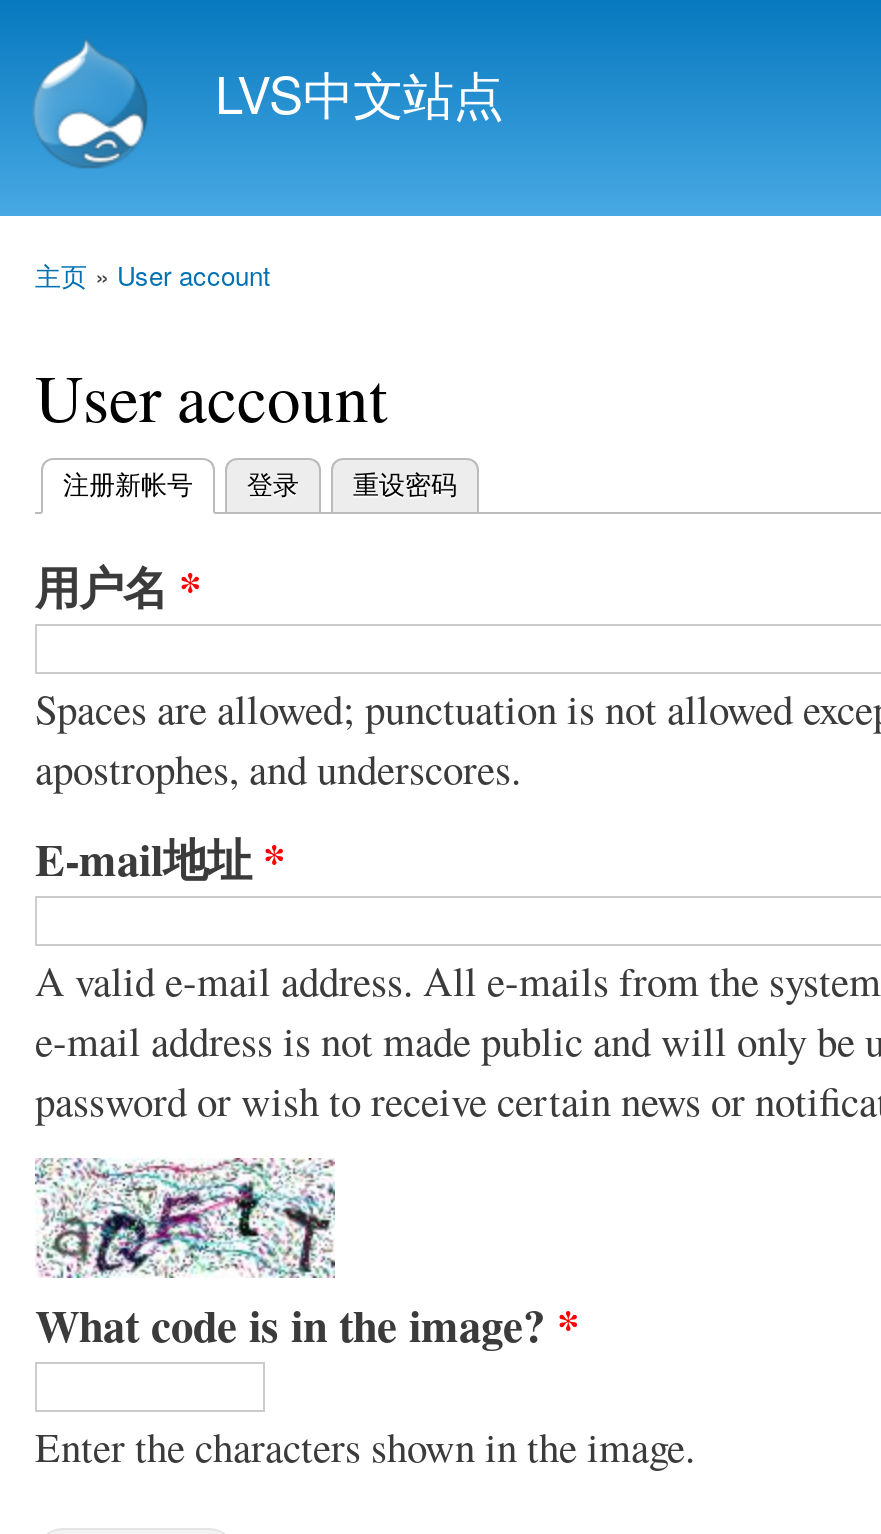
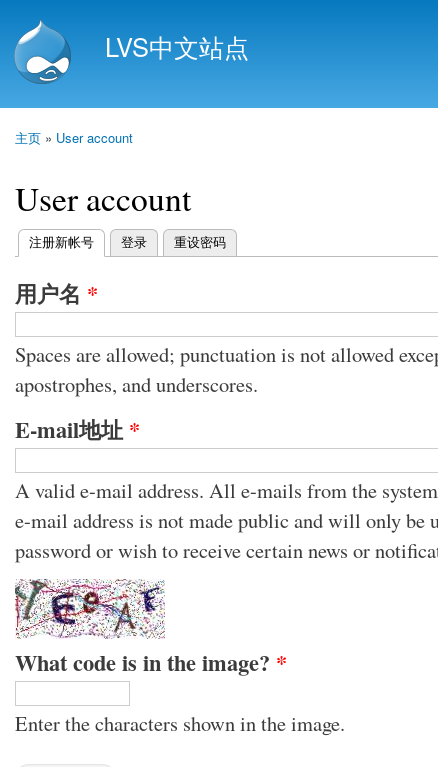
- [image]
+ [image]
